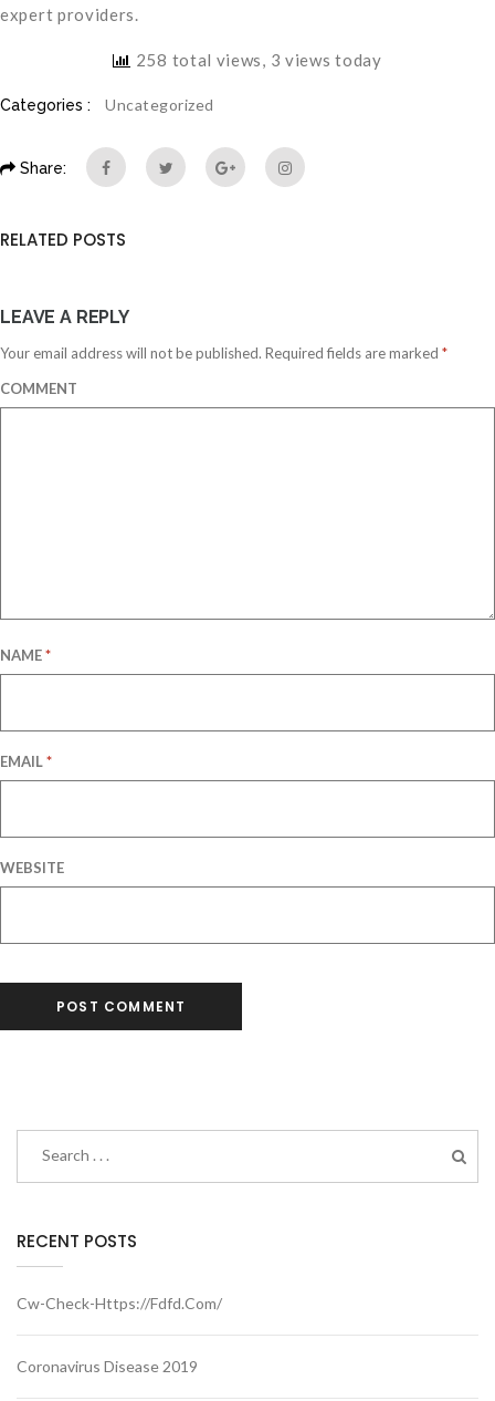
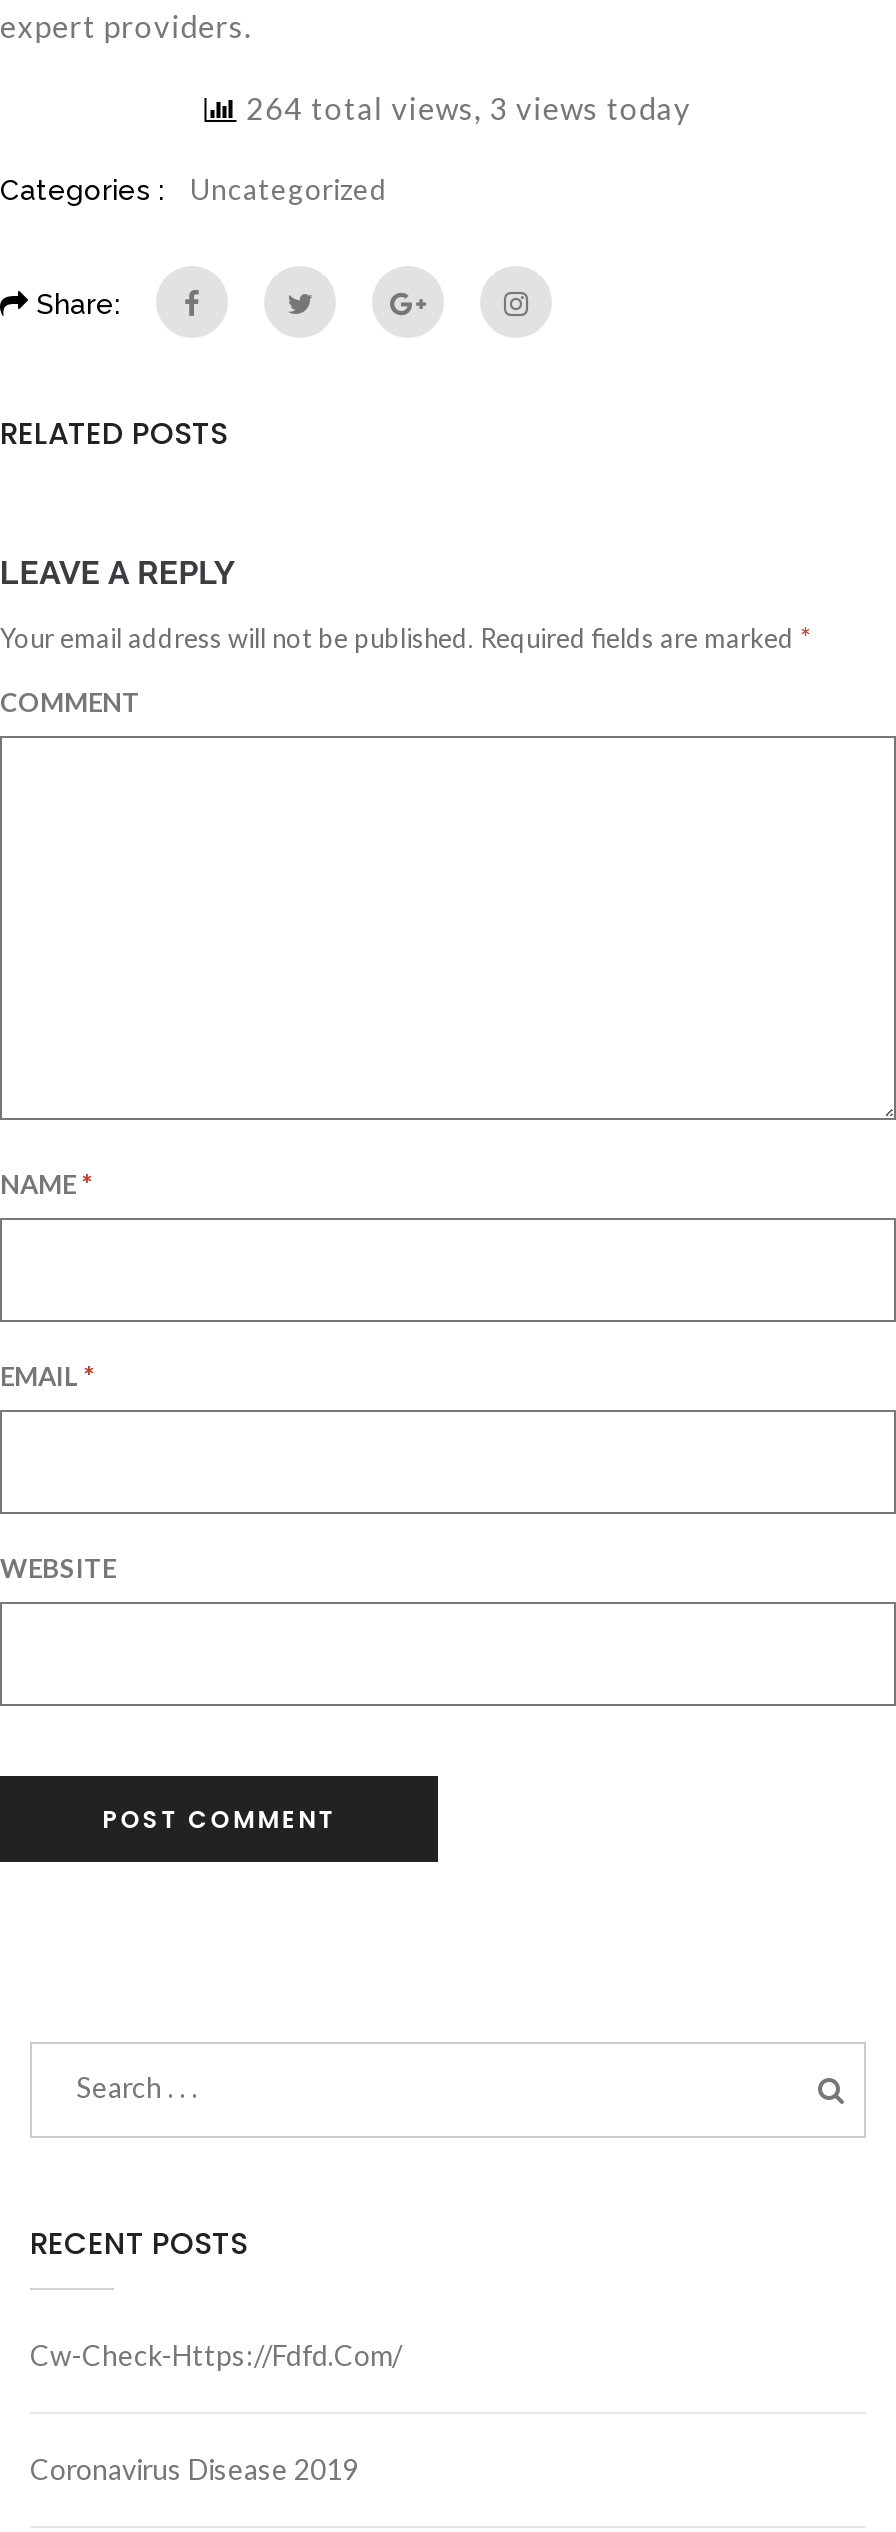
- 258 total views, 3 views today
+ 264 total views, 3 views today
